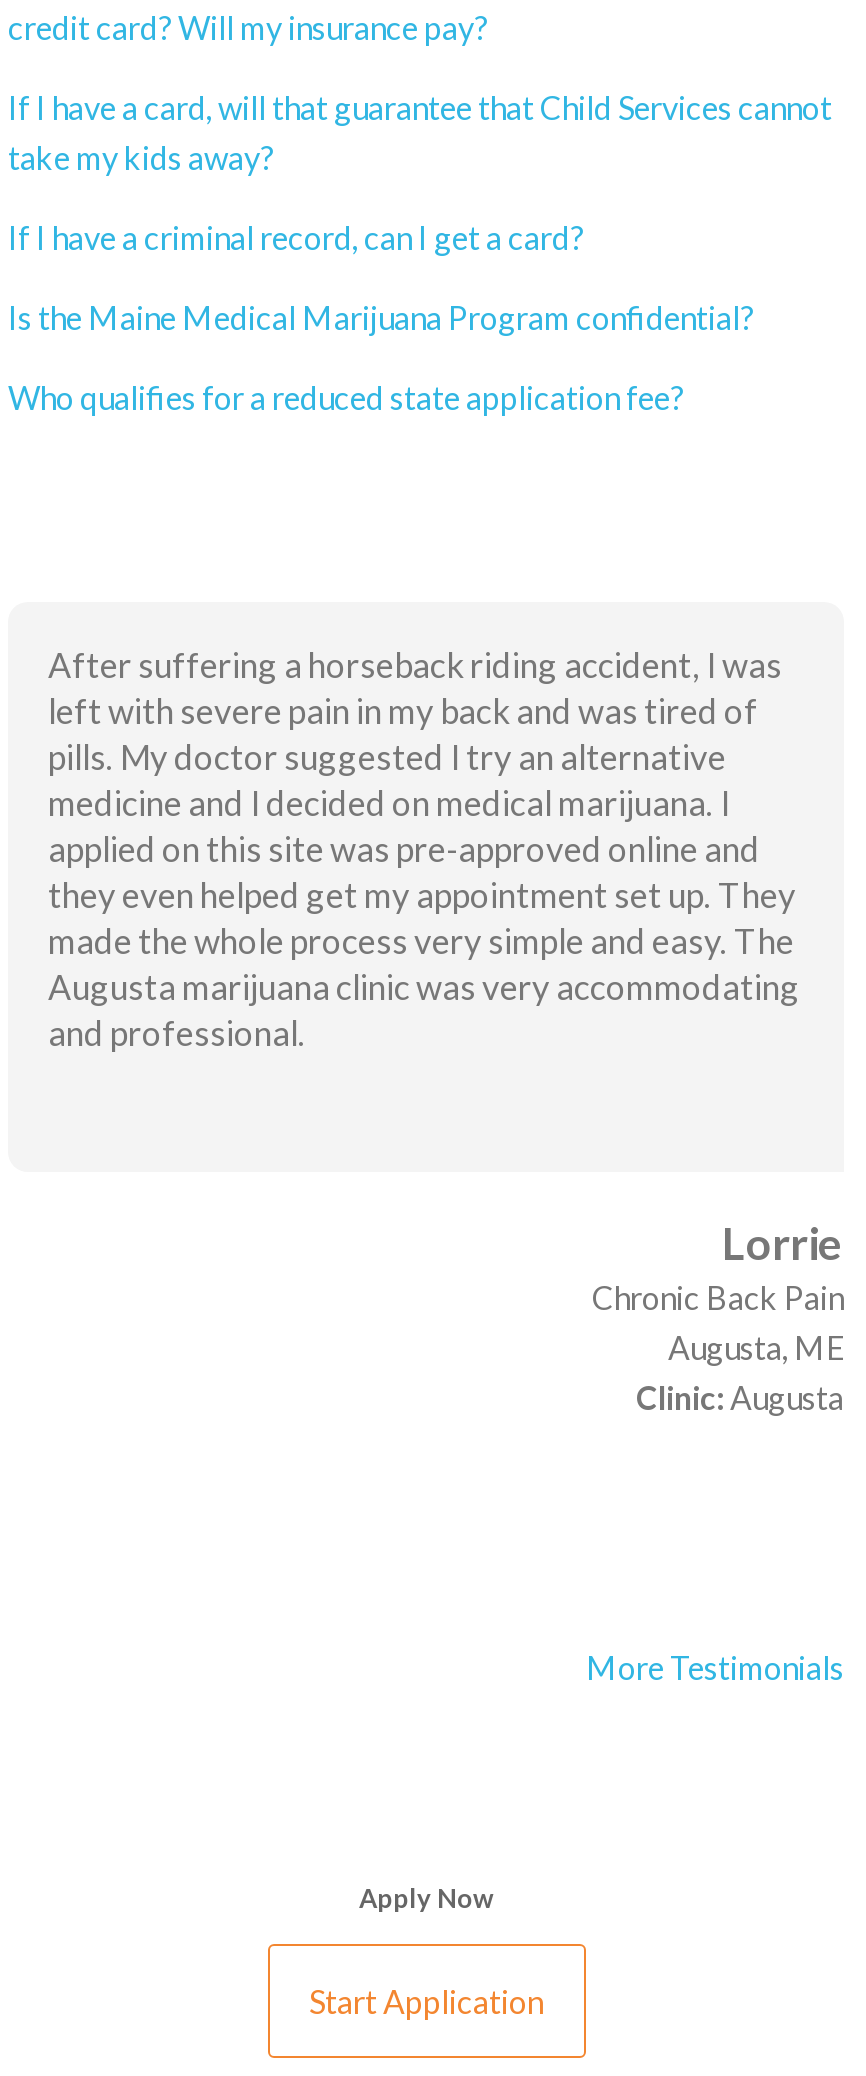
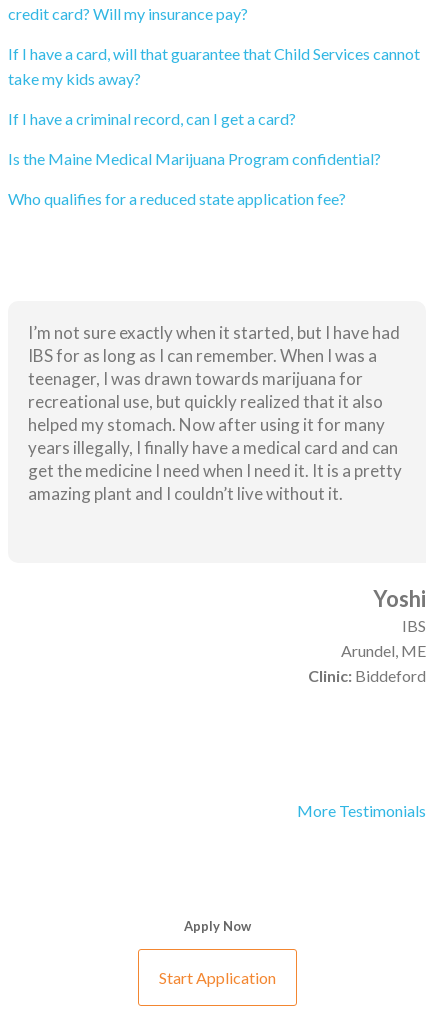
- After suffering a horseback riding accident, I was
- left with severe pain in my back and was tired of
- pills. My doctor suggested I try an alternative
- medicine and I decided on medical marijuana. I
- applied on this site was pre-approved online and
- they even helped get my appointment set up. They
- made the whole process very simple and easy. The
- Augusta marijuana clinic was very accommodating
- and professional.
+ I’m not sure exactly when it started, but I have had
+ IBS for as long as I can remember. When I was a
+ teenager, I was drawn towards marijuana for
+ recreational use, but quickly realized that it also
+ helped my stomach. Now after using it for many
+ years illegally, I finally have a medical card and can
+ get the medicine I need when I need it. It is a pretty
+ amazing plant and I couldn’t live without it.

- Lorrie
- Chronic Back Pain
- Augusta, ME
- Clinic: Augusta
+ Yoshi
+ IBS
+ Arundel, ME
+ Clinic: Biddeford
